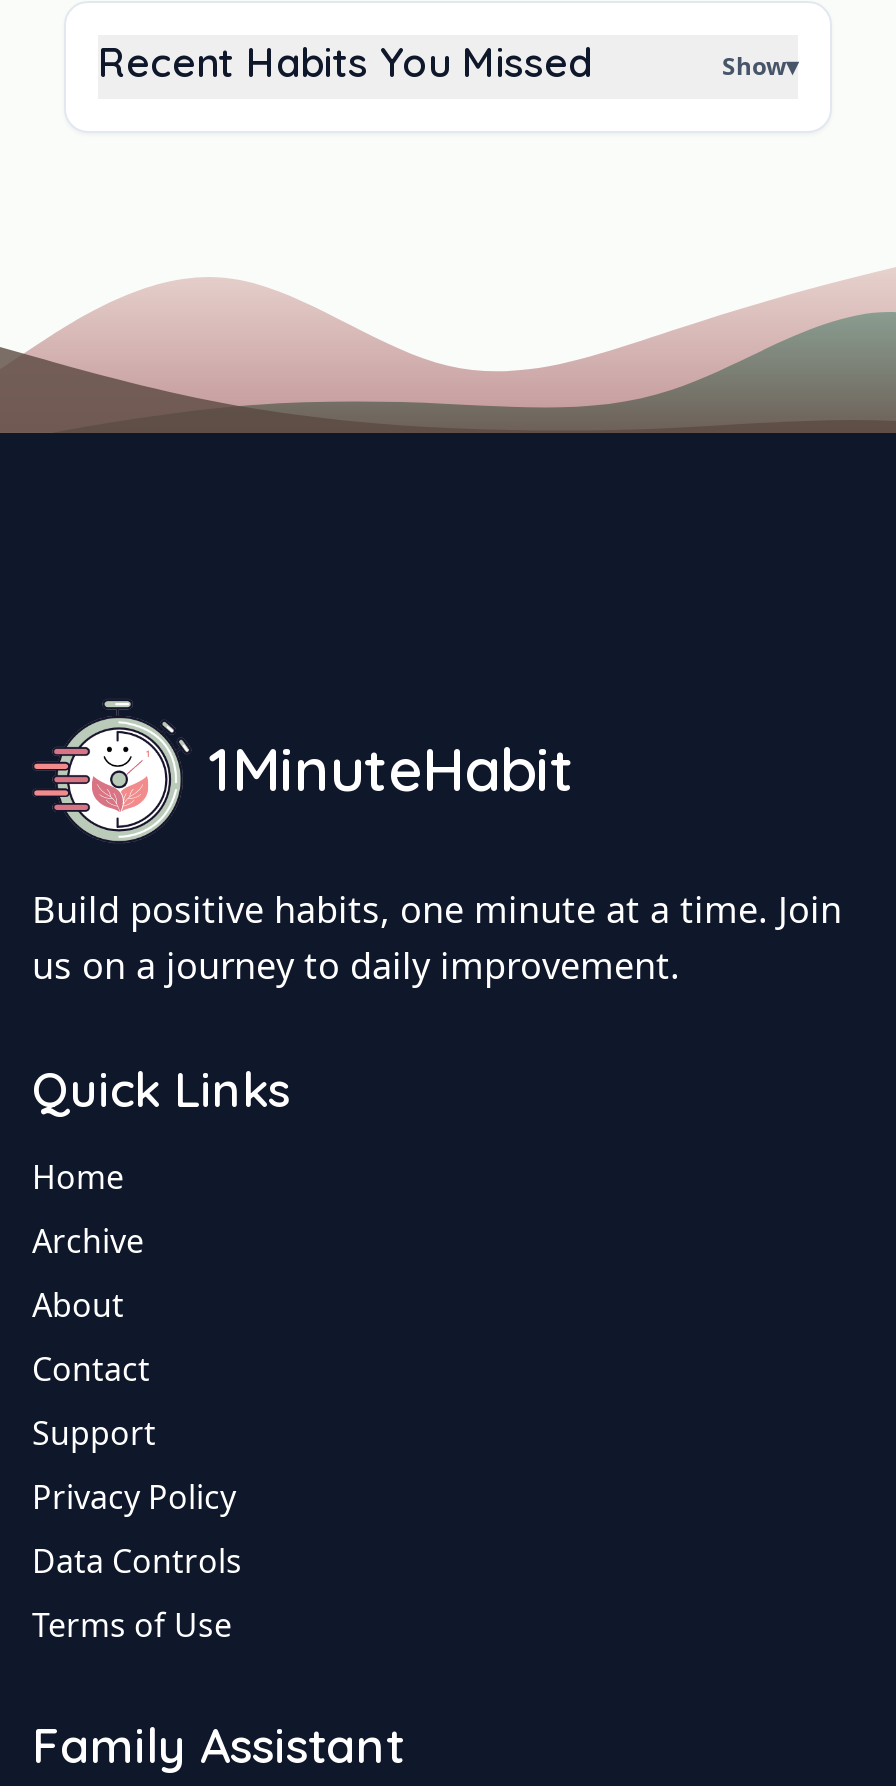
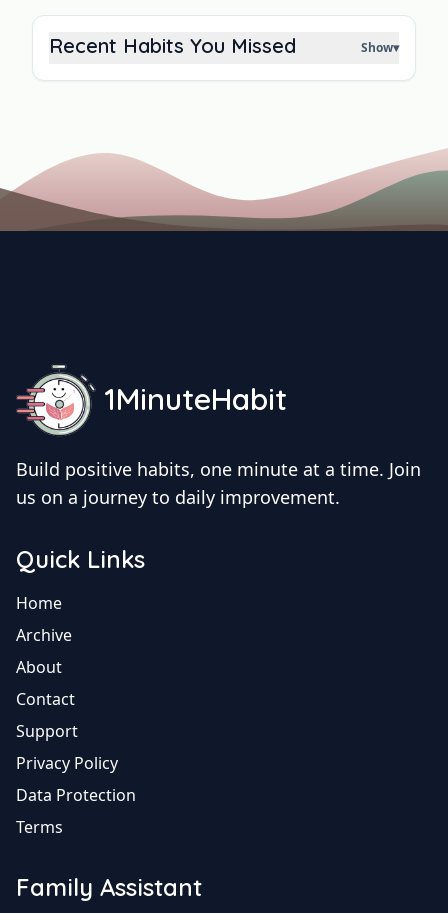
- Data Controls
+ Data Protection

- Terms of Use
+ Terms
